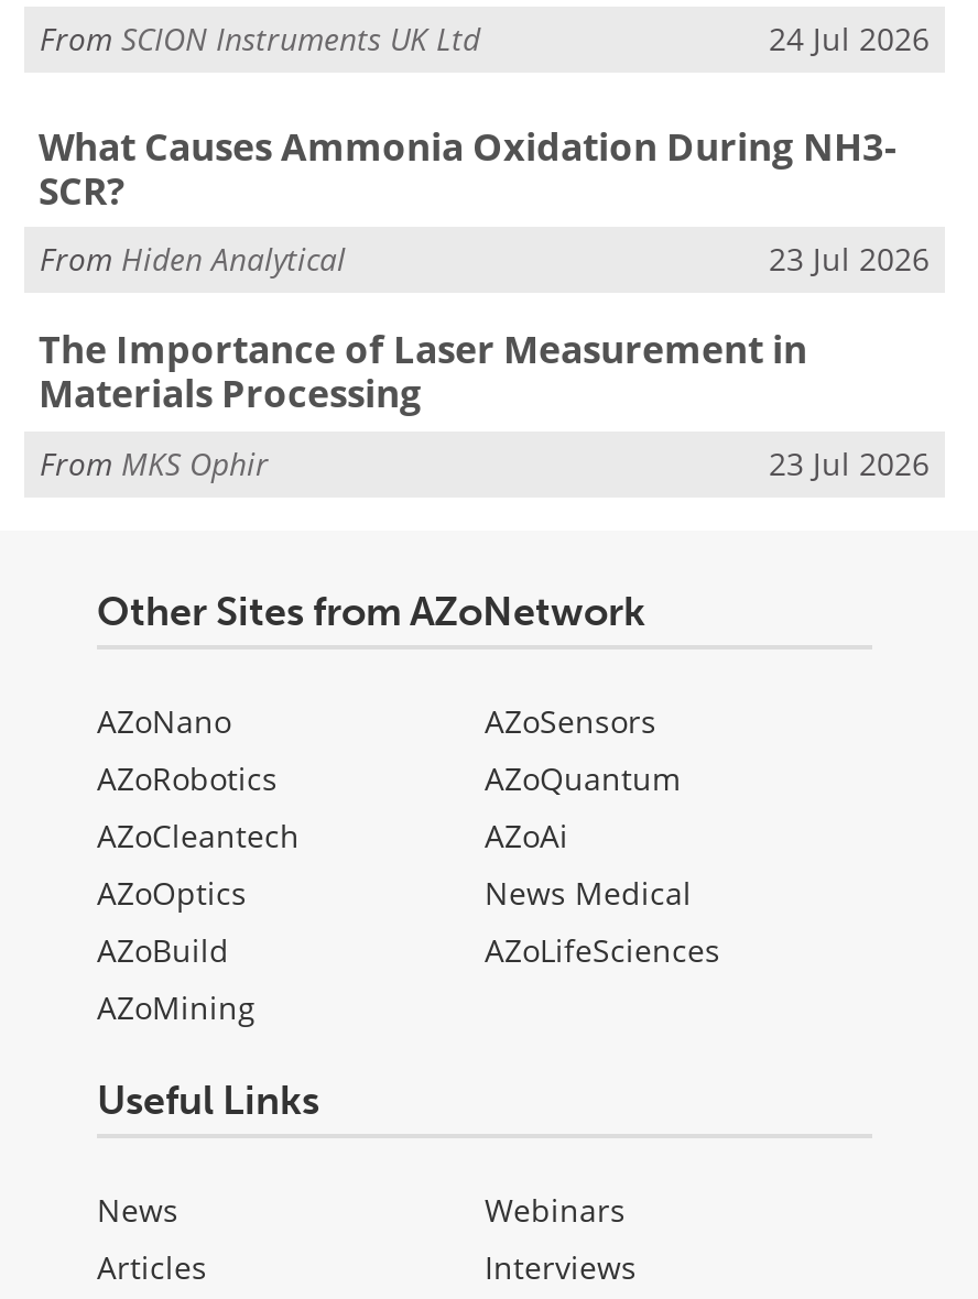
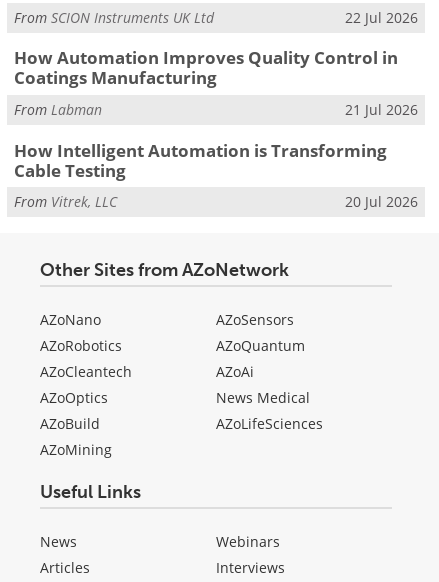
- 24 Jul 2026
+ 22 Jul 2026

- What Causes Ammonia Oxidation During NH3-
- SCR?
+ How Automation Improves Quality Control in
+ Coatings Manufacturing

- From Hiden Analytical
- 23 Jul 2026
+ From Labman
+ 21 Jul 2026

- The Importance of Laser Measurement in
- Materials Processing
+ How Intelligent Automation is Transforming
+ Cable Testing

- From MKS Ophir
- 23 Jul 2026
+ From Vitrek, LLC
+ 20 Jul 2026
